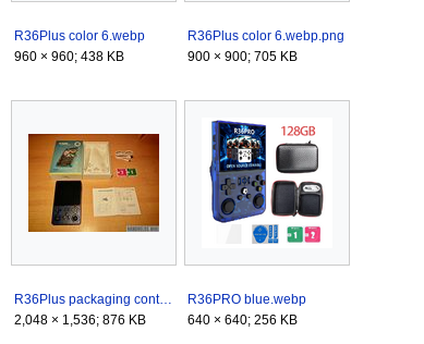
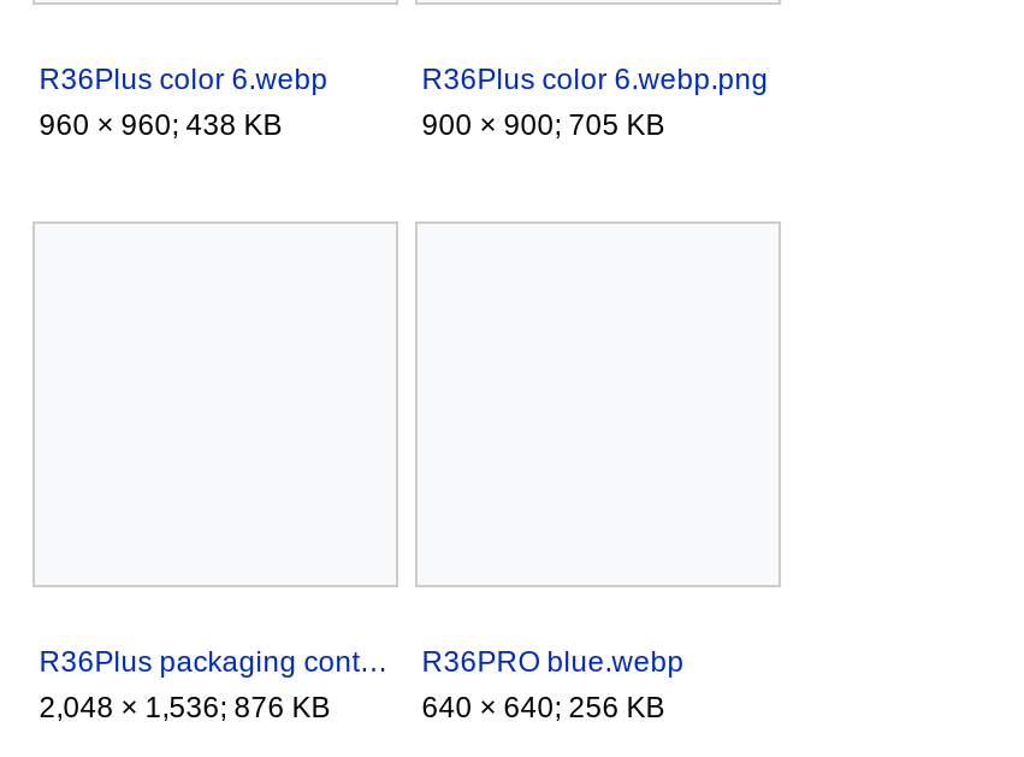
- [image]

- [image]
